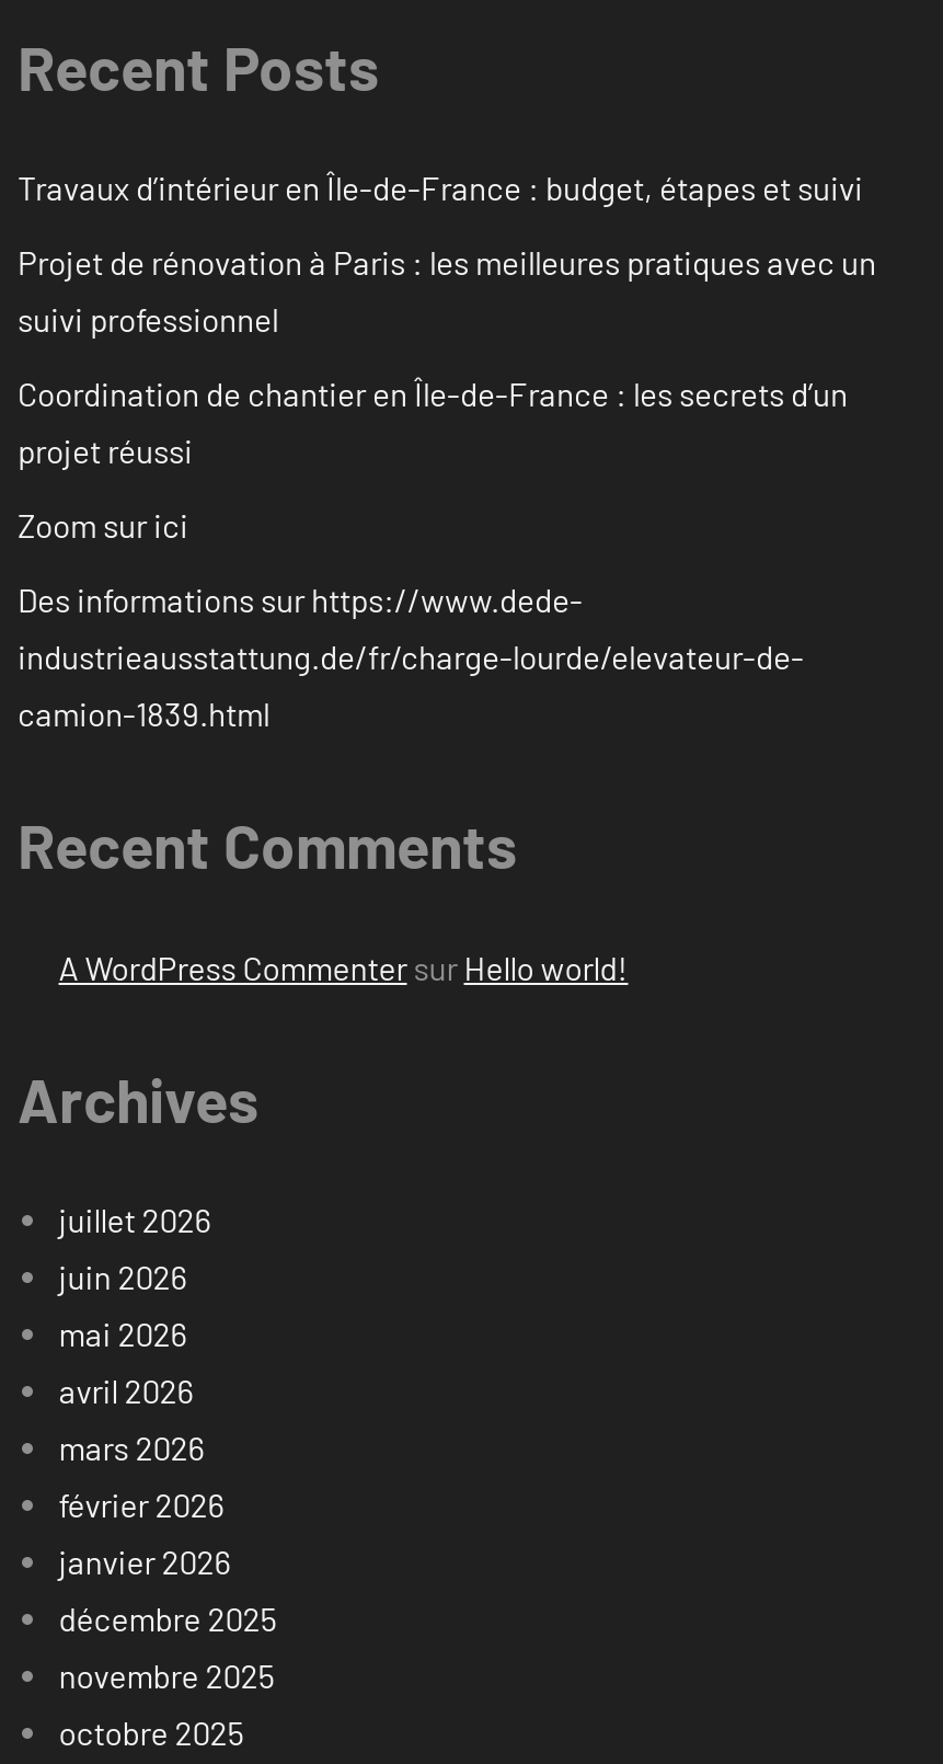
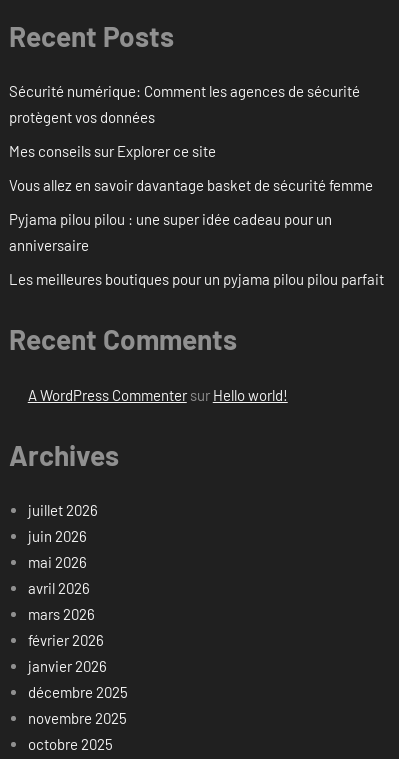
- Travaux d’intérieur en Île-de-France : budget, étapes et suivi
+ Sécurité numérique: Comment les agences de sécurité
+ protègent vos données

- Projet de rénovation à Paris : les meilleures pratiques avec un
- suivi professionnel
+ Mes conseils sur Explorer ce site

- Coordination de chantier en Île-de-France : les secrets d’un
- projet réussi
+ Vous allez en savoir davantage basket de sécurité femme

- Zoom sur ici
+ Pyjama pilou pilou : une super idée cadeau pour un
+ anniversaire

- Des informations sur https://www.dede-
- industrieausstattung.de/fr/charge-lourde/elevateur-de-
- camion-1839.html
+ Les meilleures boutiques pour un pyjama pilou pilou parfait
